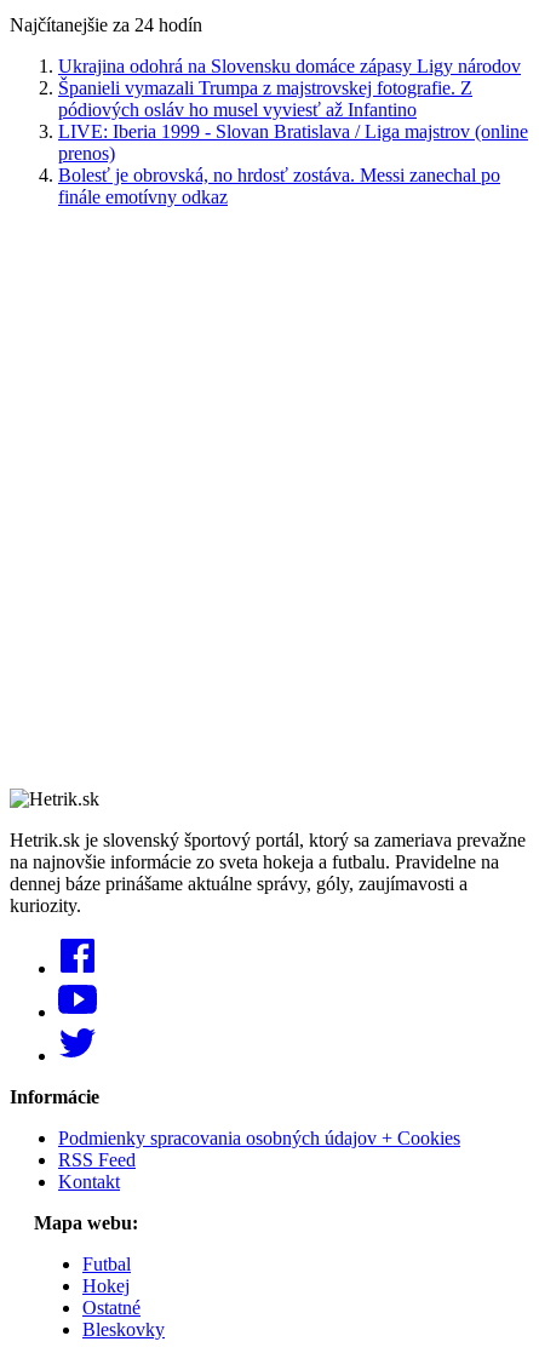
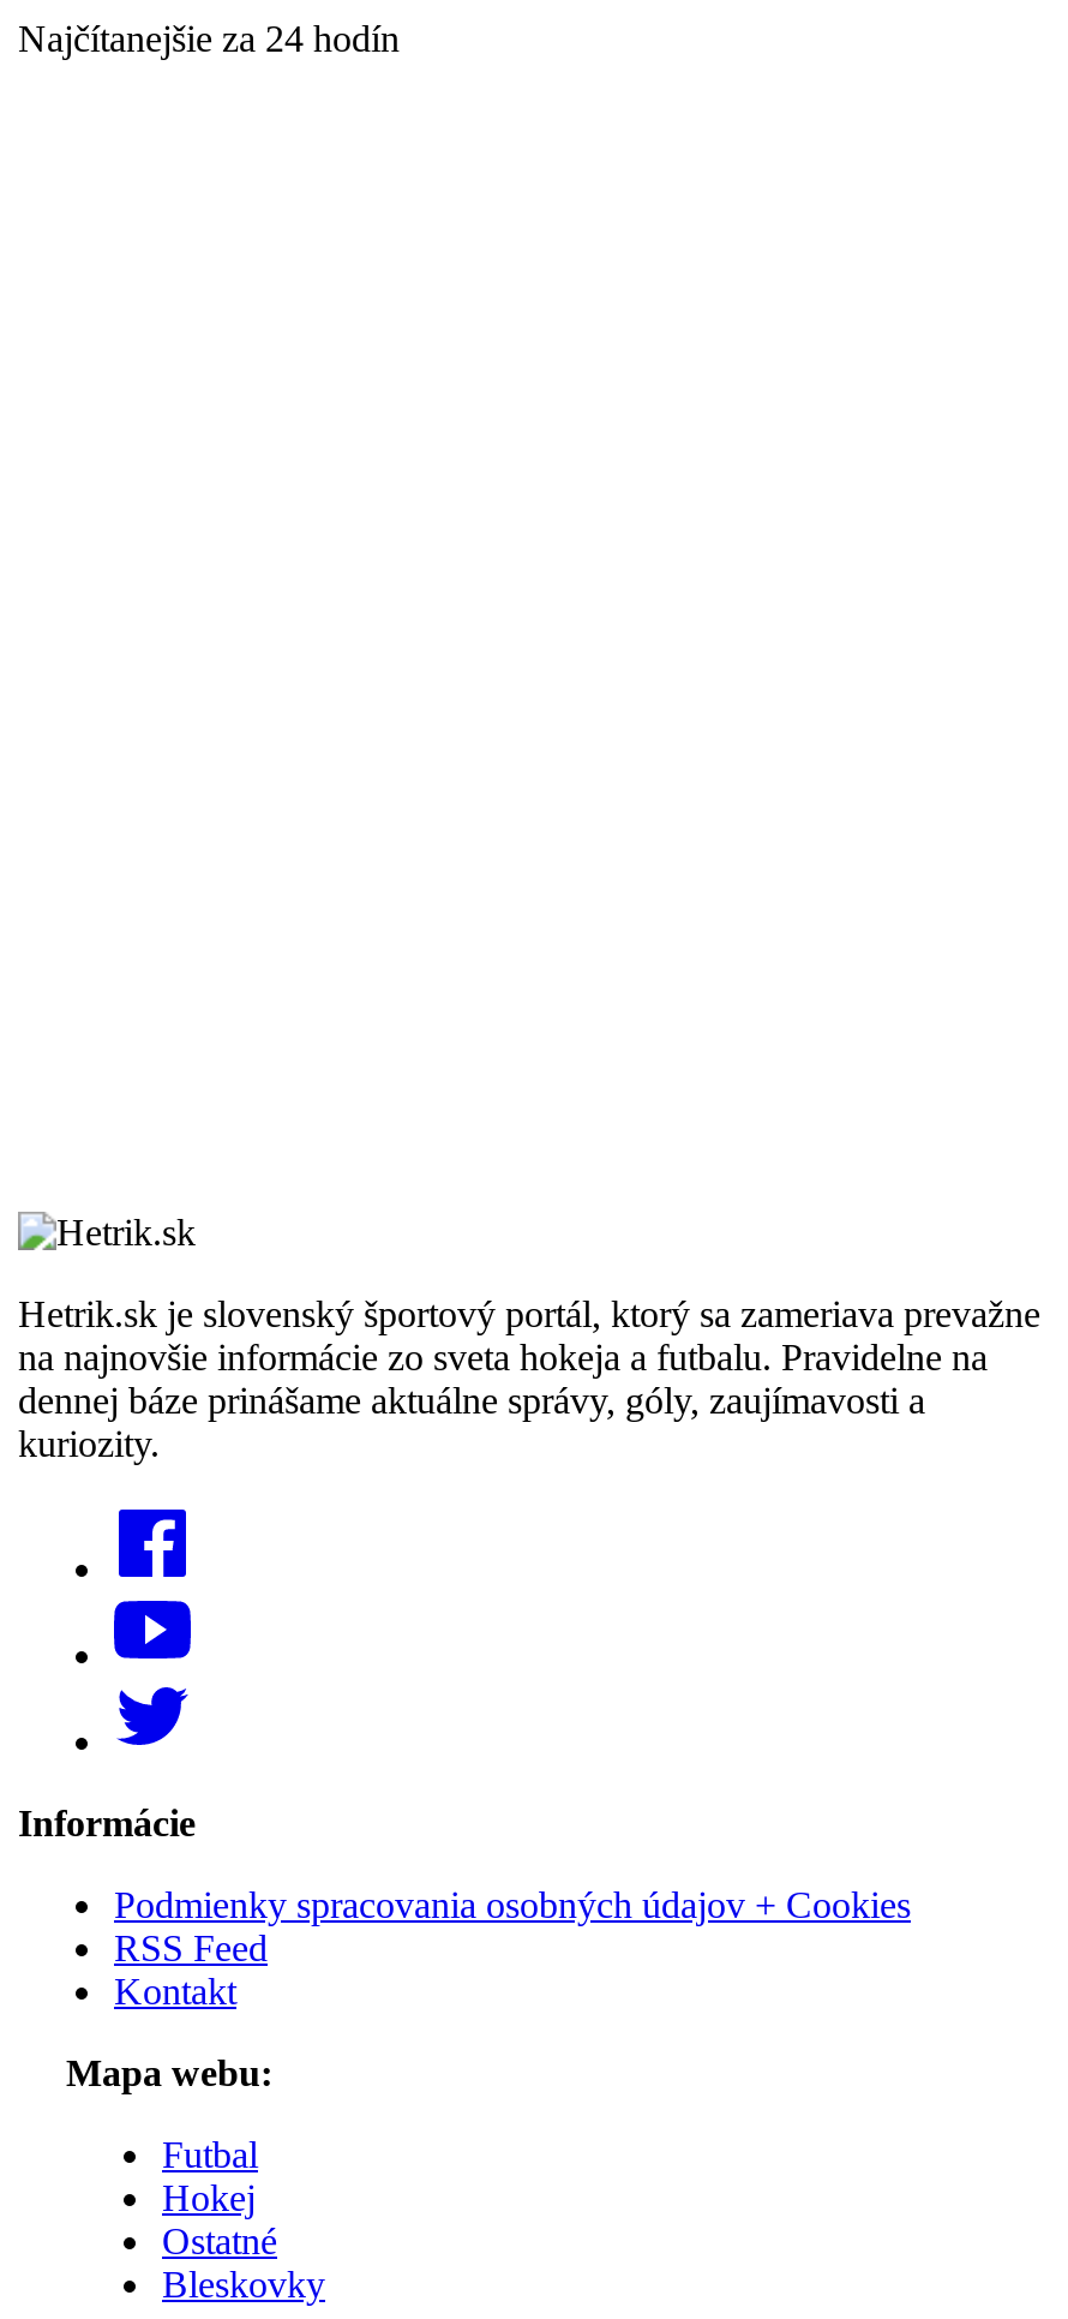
- Ukrajina odohrá na Slovensku domáce zápasy Ligy národov
- Španieli vymazali Trumpa z majstrovskej fotografie. Z
- pódiových osláv ho musel vyviesť až Infantino
- LIVE: Iberia 1999 - Slovan Bratislava / Liga majstrov (online
- prenos)
- Bolesť je obrovská, no hrdosť zostáva. Messi zanechal po
- finále emotívny odkaz
